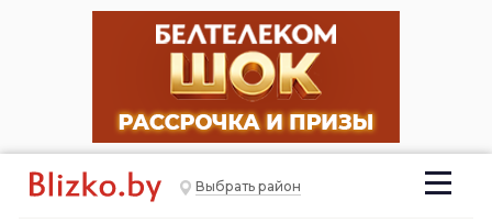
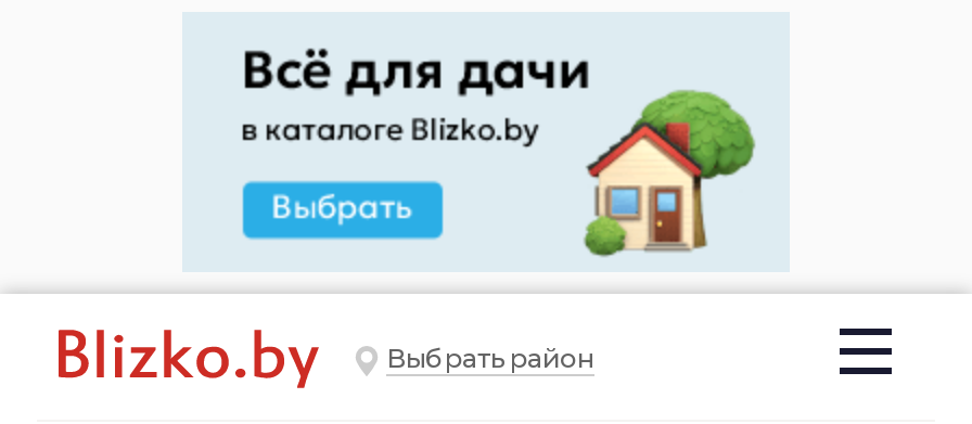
- [image]
+ [image]
